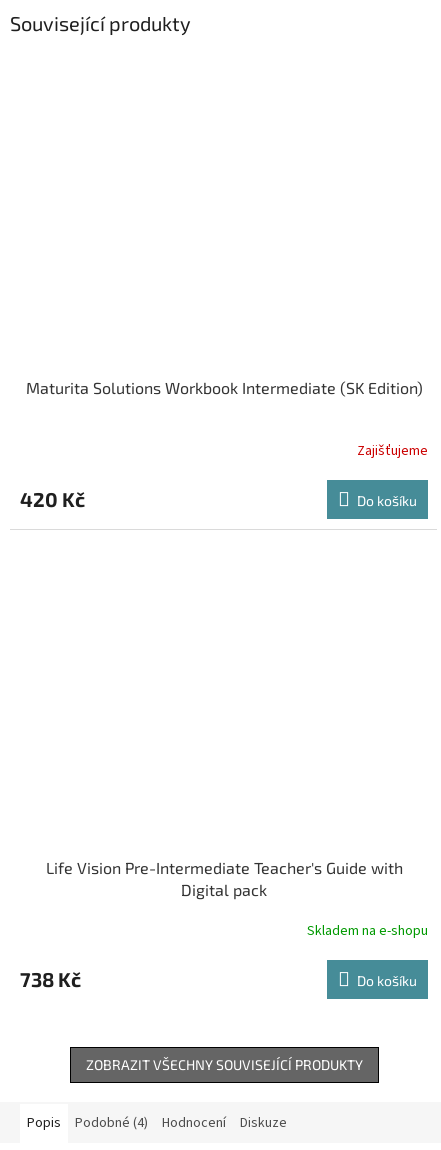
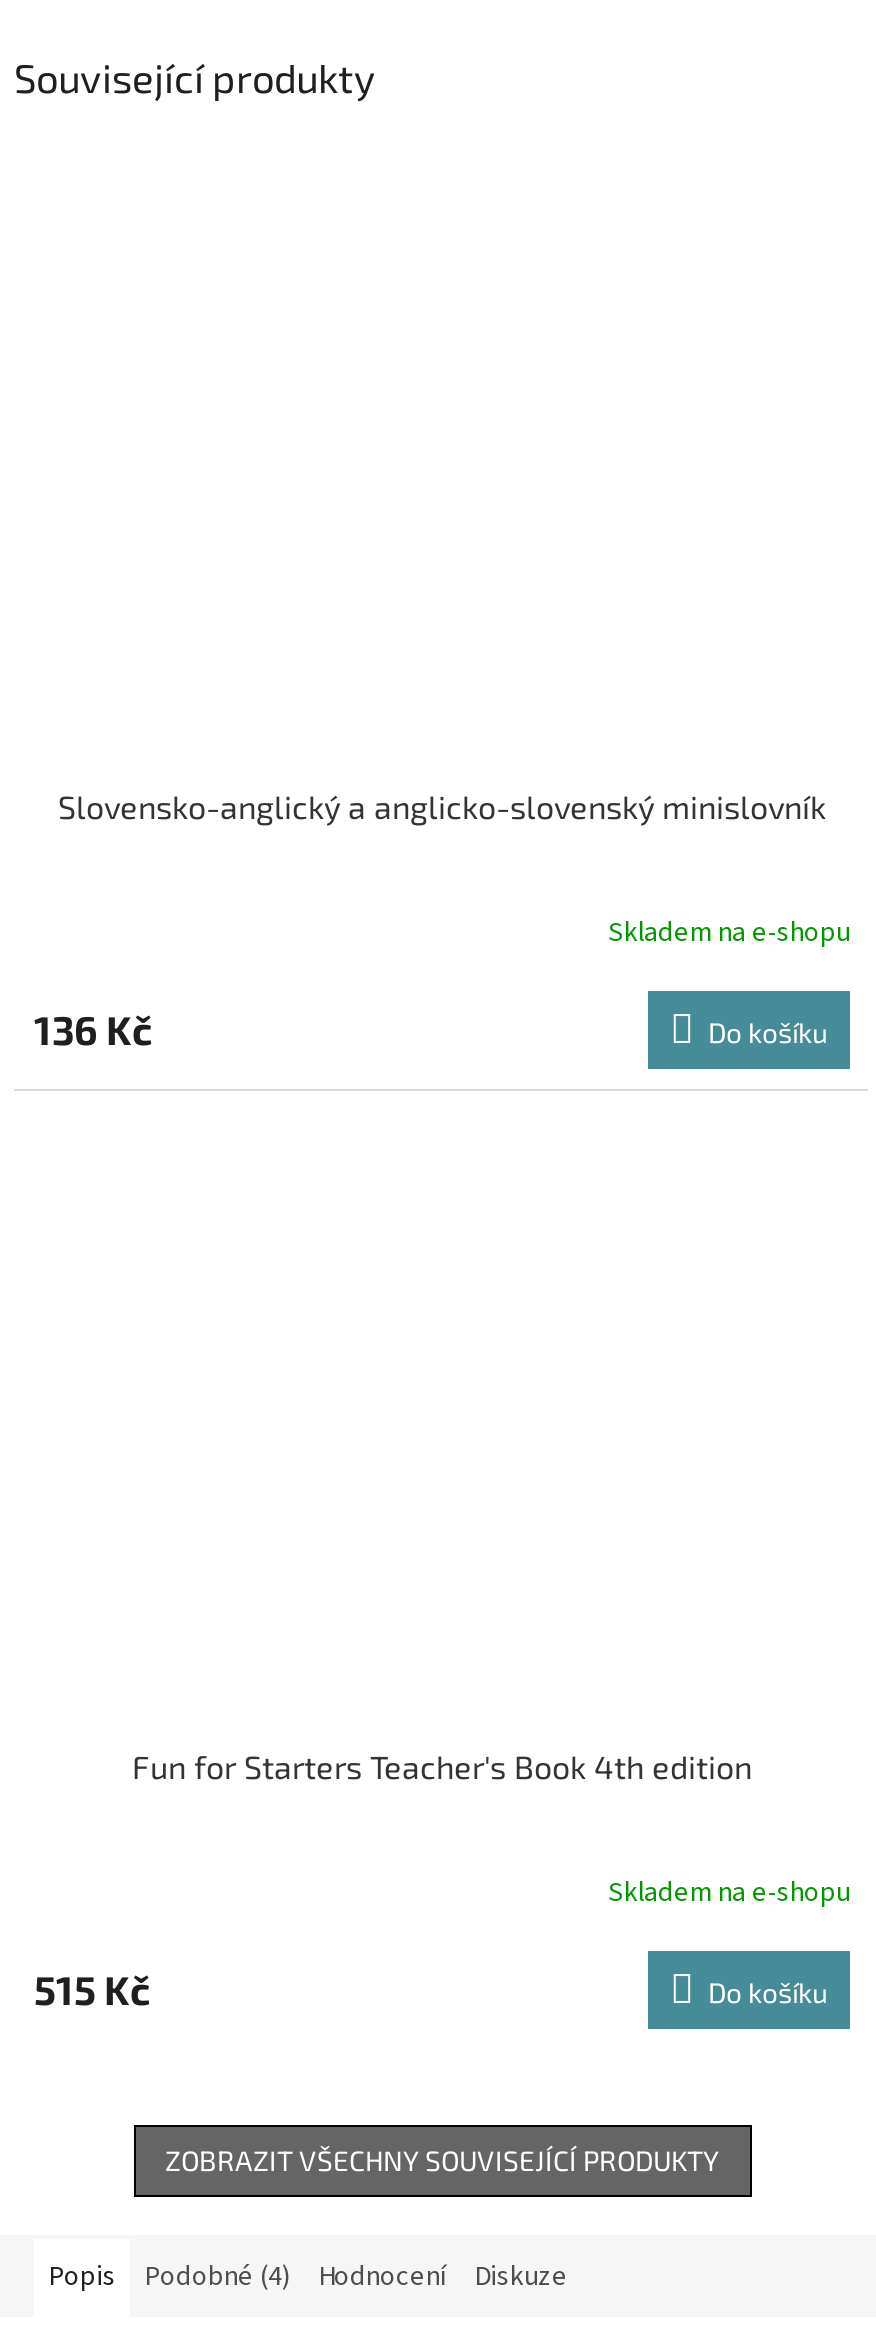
- Maturita Solutions Workbook Intermediate (SK Edition)
+ Slovensko-anglický a anglicko-slovenský minislovník

- Zajišťujeme
+ Skladem na e-shopu

- 420 Kč
+ 136 Kč

- Life Vision Pre-Intermediate Teacher's Guide with
- Digital pack
+ Fun for Starters Teacher's Book 4th edition

- 738 Kč
+ 515 Kč
